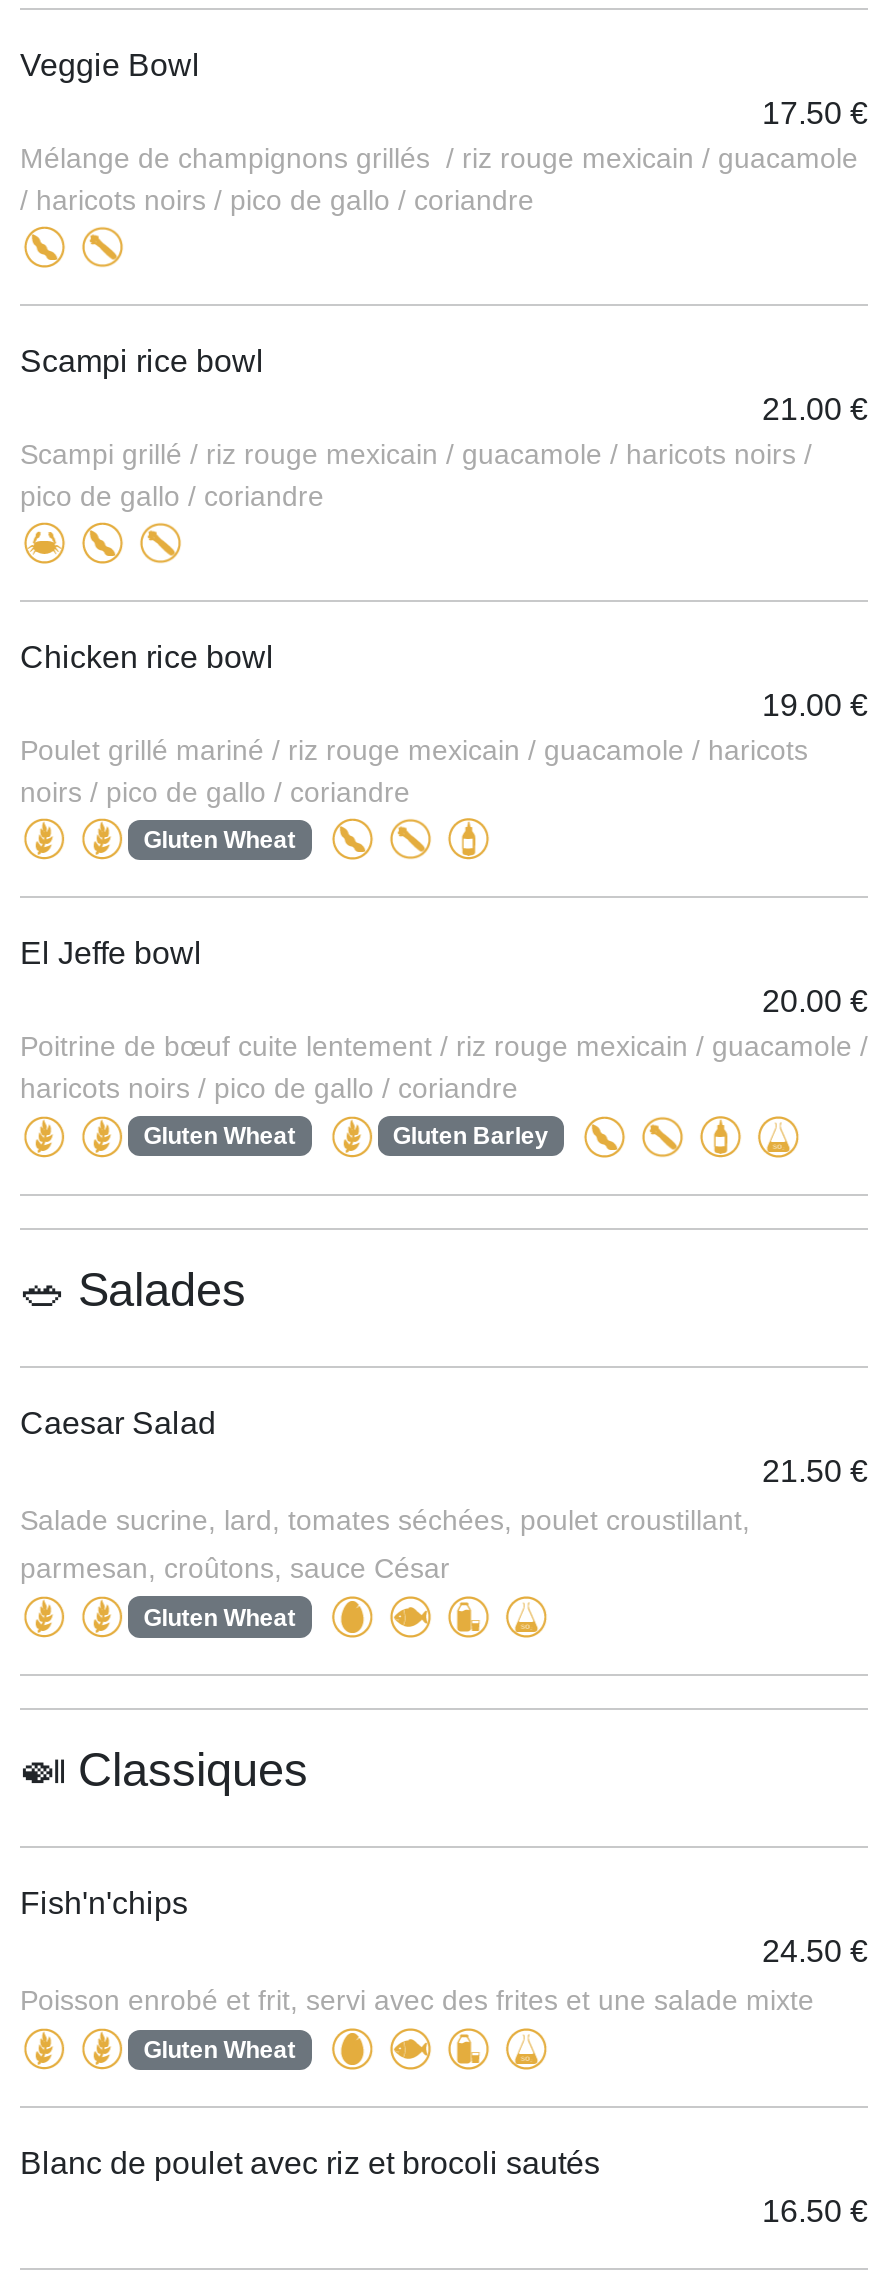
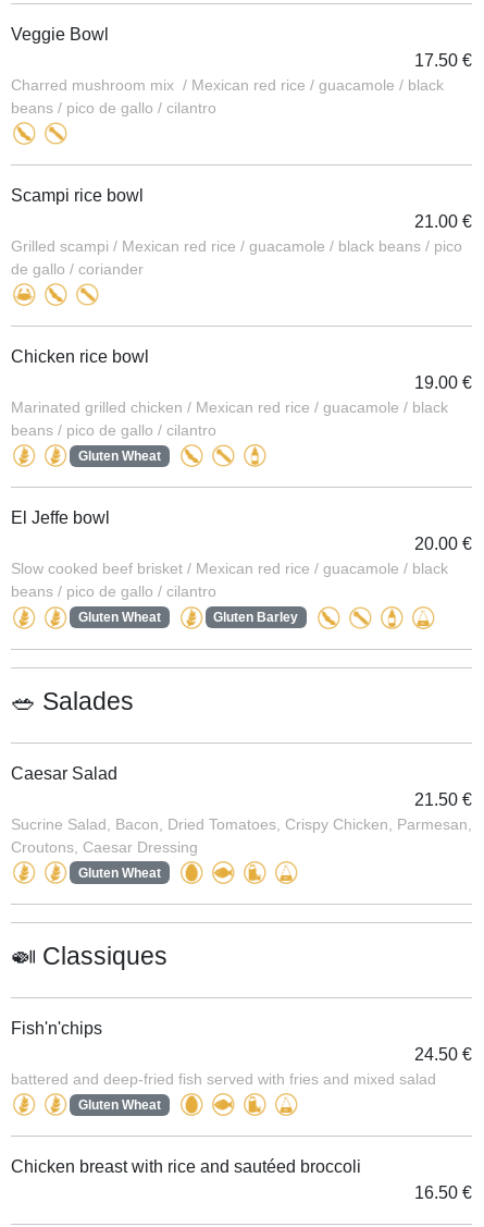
- Mélange de champignons grillés / riz rouge mexicain / guacamole
- / haricots noirs / pico de gallo / coriandre
+ Charred mushroom mix / Mexican red rice / guacamole / black
+ beans / pico de gallo / cilantro

- Scampi grillé / riz rouge mexicain / guacamole / haricots noirs /
- pico de gallo / coriandre
+ Grilled scampi / Mexican red rice / guacamole / black beans / pico
+ de gallo / coriander

- Poulet grillé mariné / riz rouge mexicain / guacamole / haricots
+ Marinated grilled chicken / Mexican red rice / guacamole / black

- noirs / pico de gallo / coriandre
+ beans / pico de gallo / cilantro

- Poitrine de bœuf cuite lentement / riz rouge mexicain / guacamole /
- haricots noirs / pico de gallo / coriandre
+ Slow cooked beef brisket / Mexican red rice / guacamole / black
+ beans / pico de gallo / cilantro

- Salade sucrine, lard, tomates séchées, poulet croustillant,
- parmesan, croûtons, sauce César
+ Sucrine Salad, Bacon, Dried Tomatoes, Crispy Chicken, Parmesan,
+ Croutons, Caesar Dressing

- Poisson enrobé et frit, servi avec des frites et une salade mixte
+ battered and deep-fried fish served with fries and mixed salad

- Blanc de poulet avec riz et brocoli sautés
+ Chicken breast with rice and sautéed broccoli
